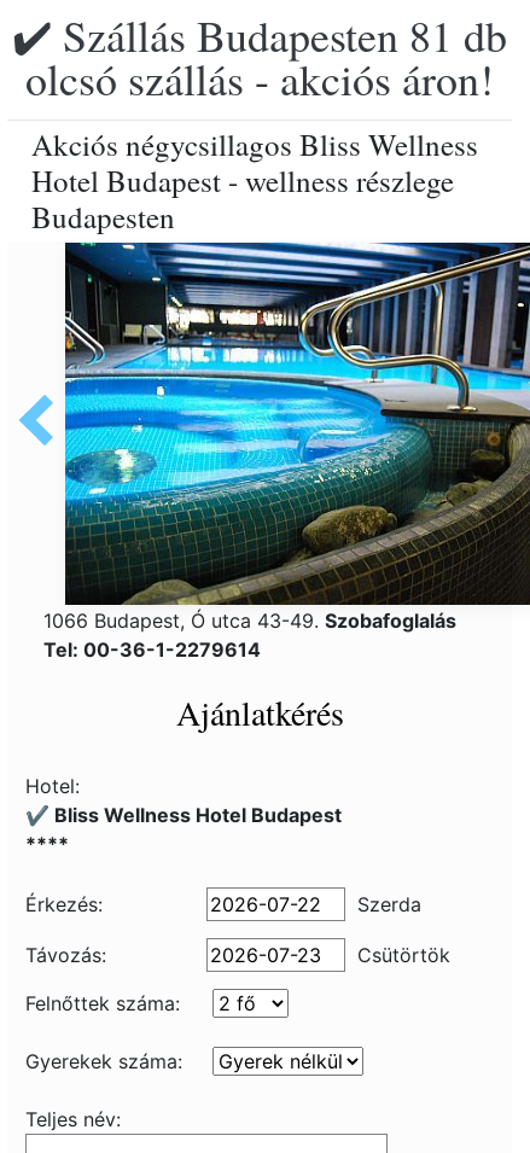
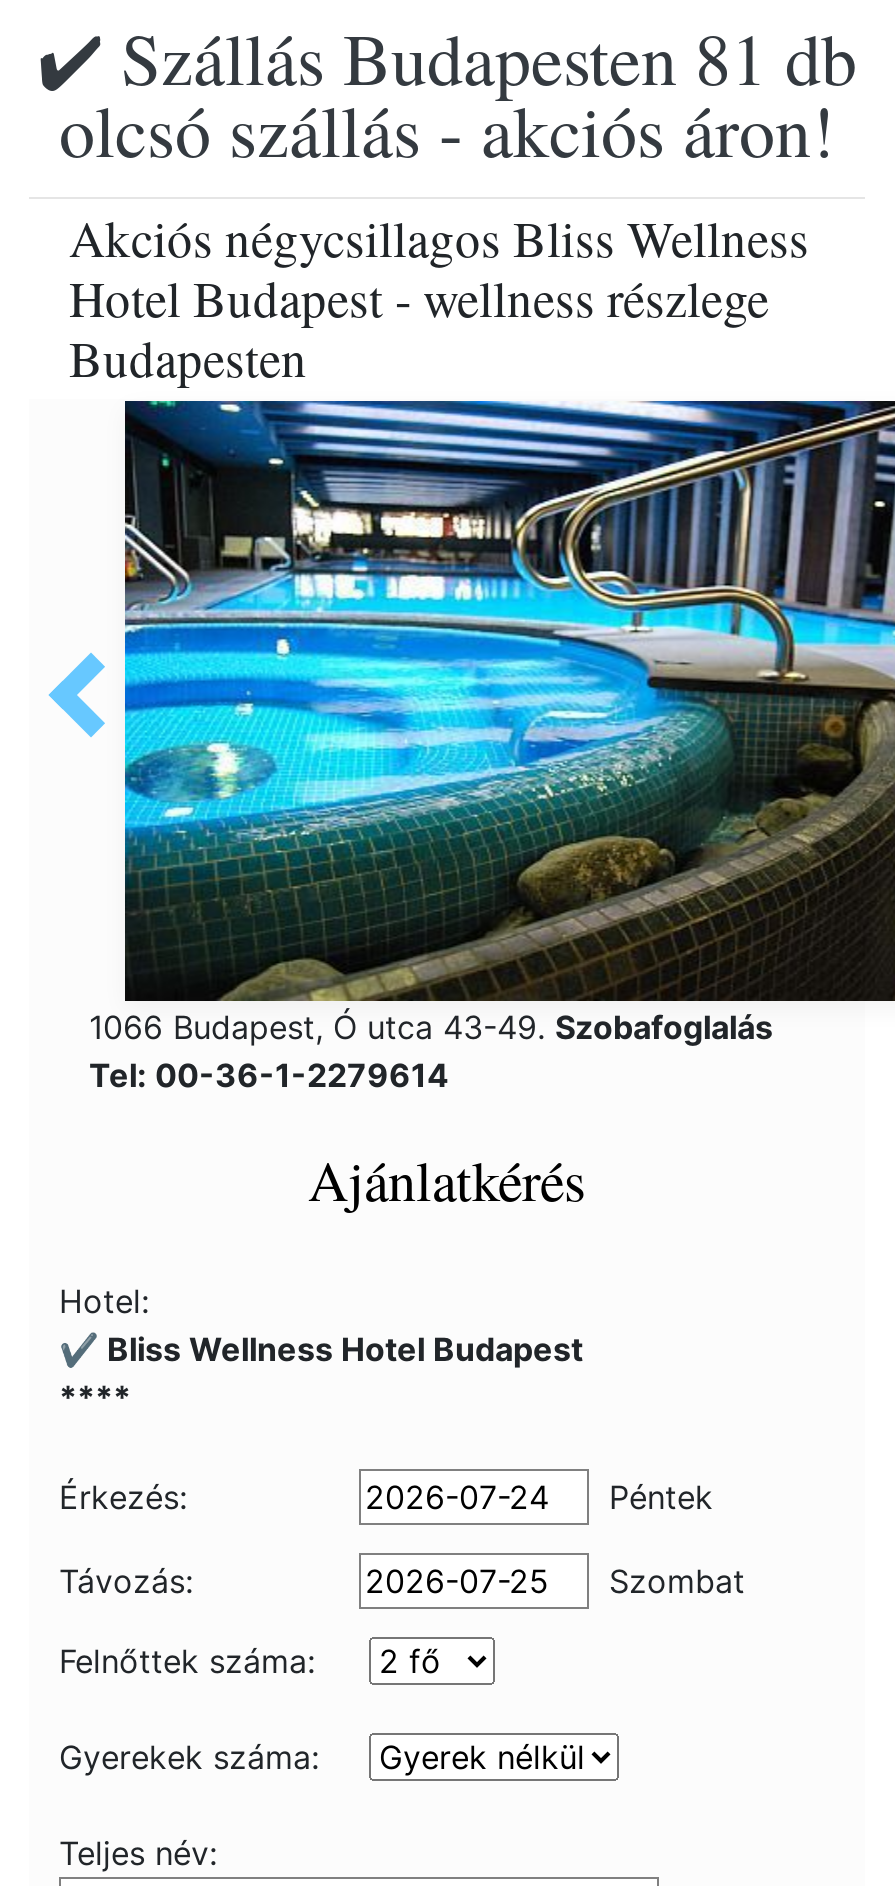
- Szerda
+ Péntek

- Csütörtök
+ Szombat
